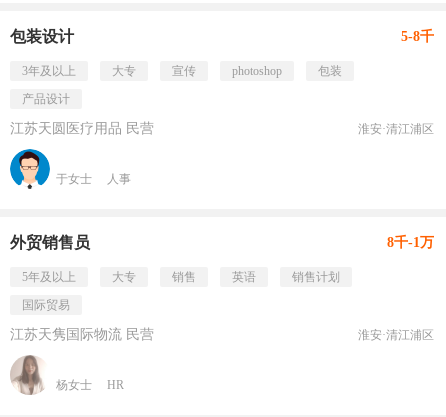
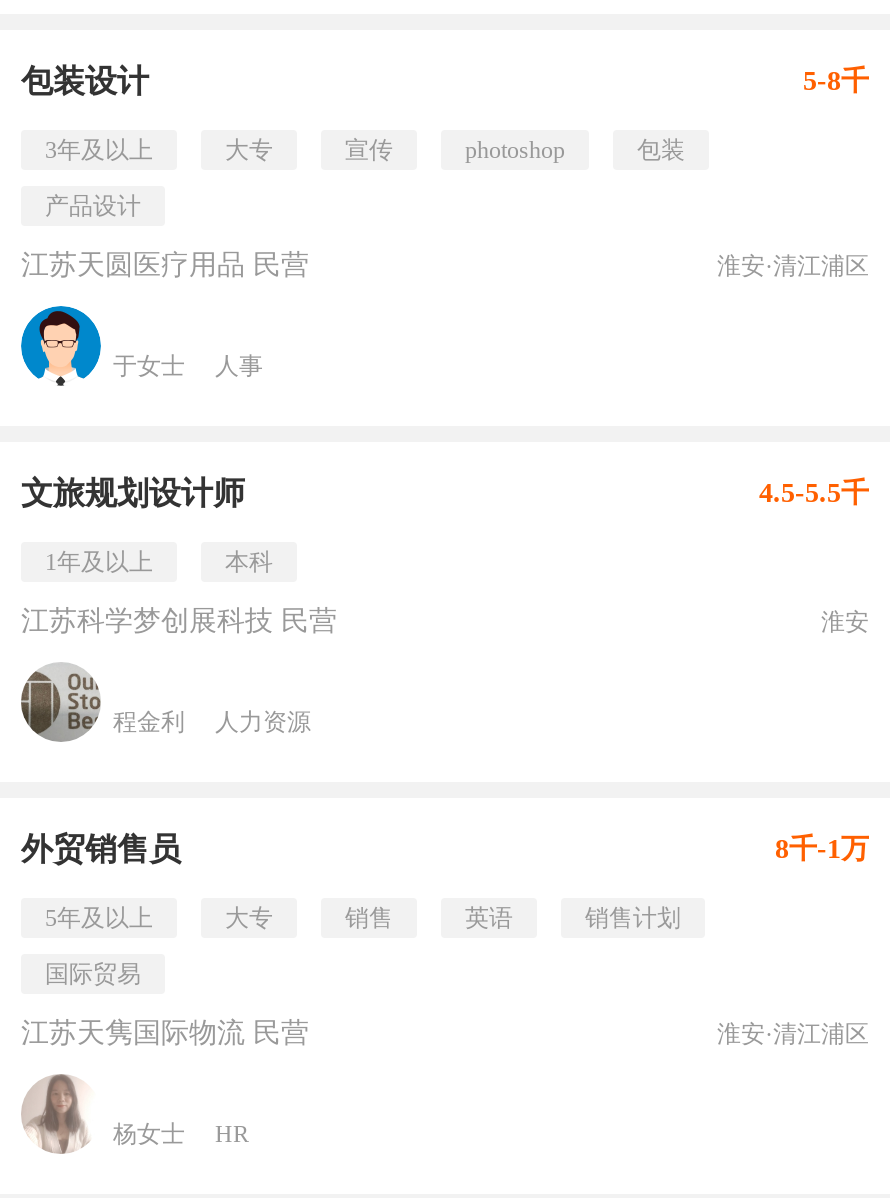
+ [image]
+ 程金利
+ 人力资源

+ 文旅规划设计师
+ 4.5-5.5千
+ 1年及以上
+ 本科
+ 江苏科学梦创展科技 民营
+ 淮安
